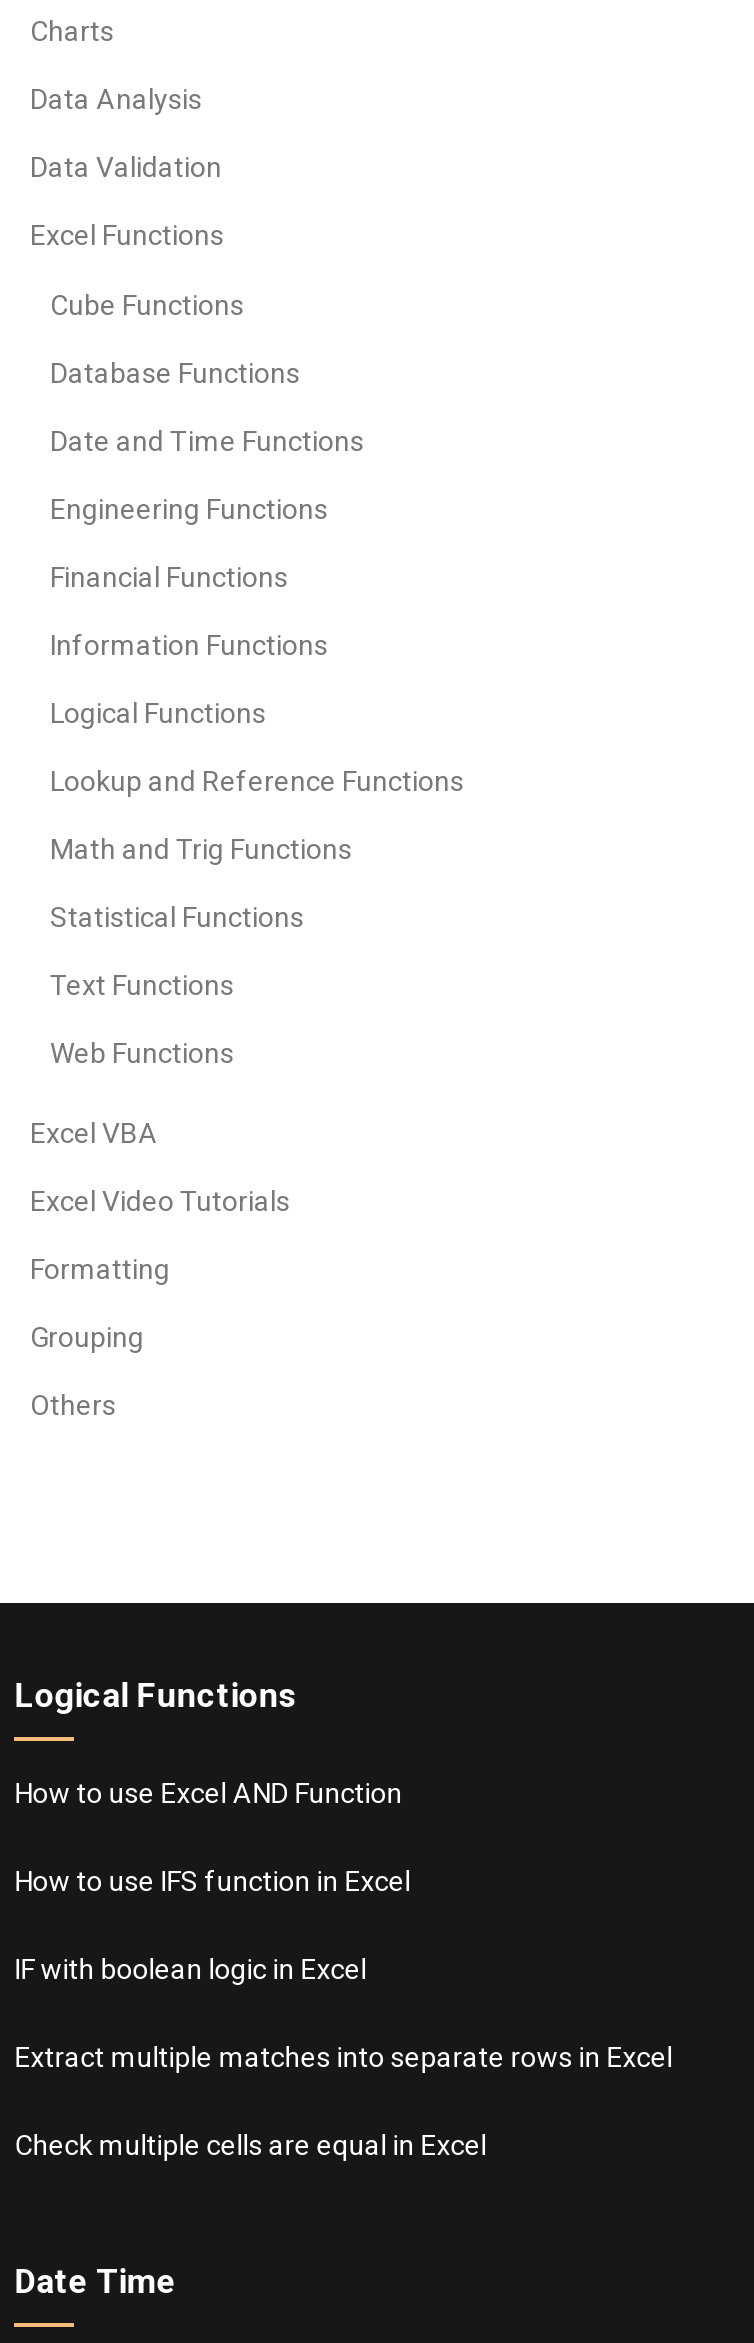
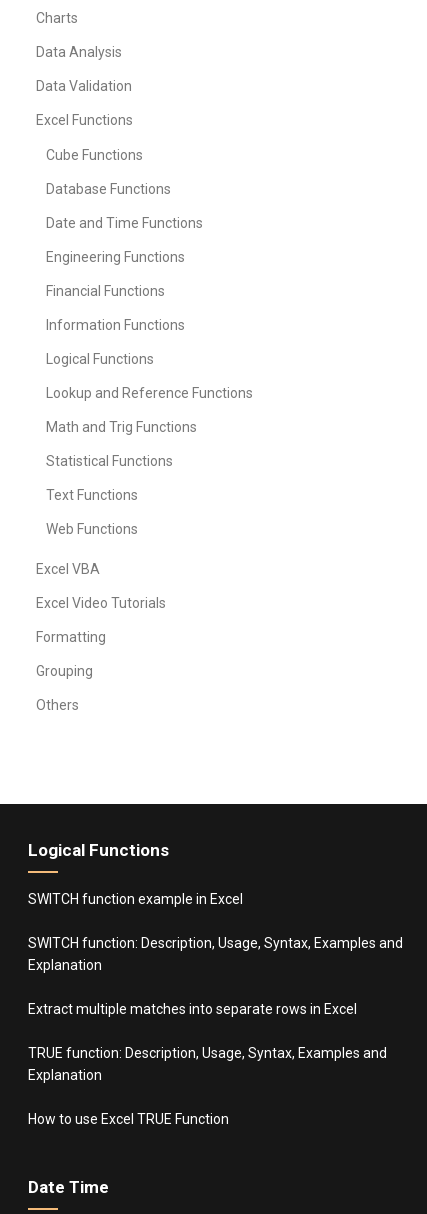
- How to use Excel AND Function
- How to use IFS function in Excel
- IF with boolean logic in Excel
+ SWITCH function example in Excel
+ SWITCH function: Description, Usage, Syntax, Examples and
+ Explanation

moved up: Extract multiple matches into separate rows in Excel

- Check multiple cells are equal in Excel
+ TRUE function: Description, Usage, Syntax, Examples and
+ Explanation
+ How to use Excel TRUE Function
